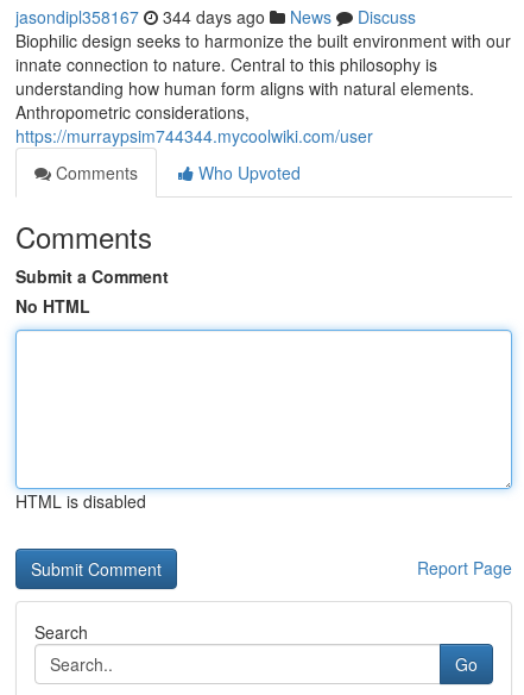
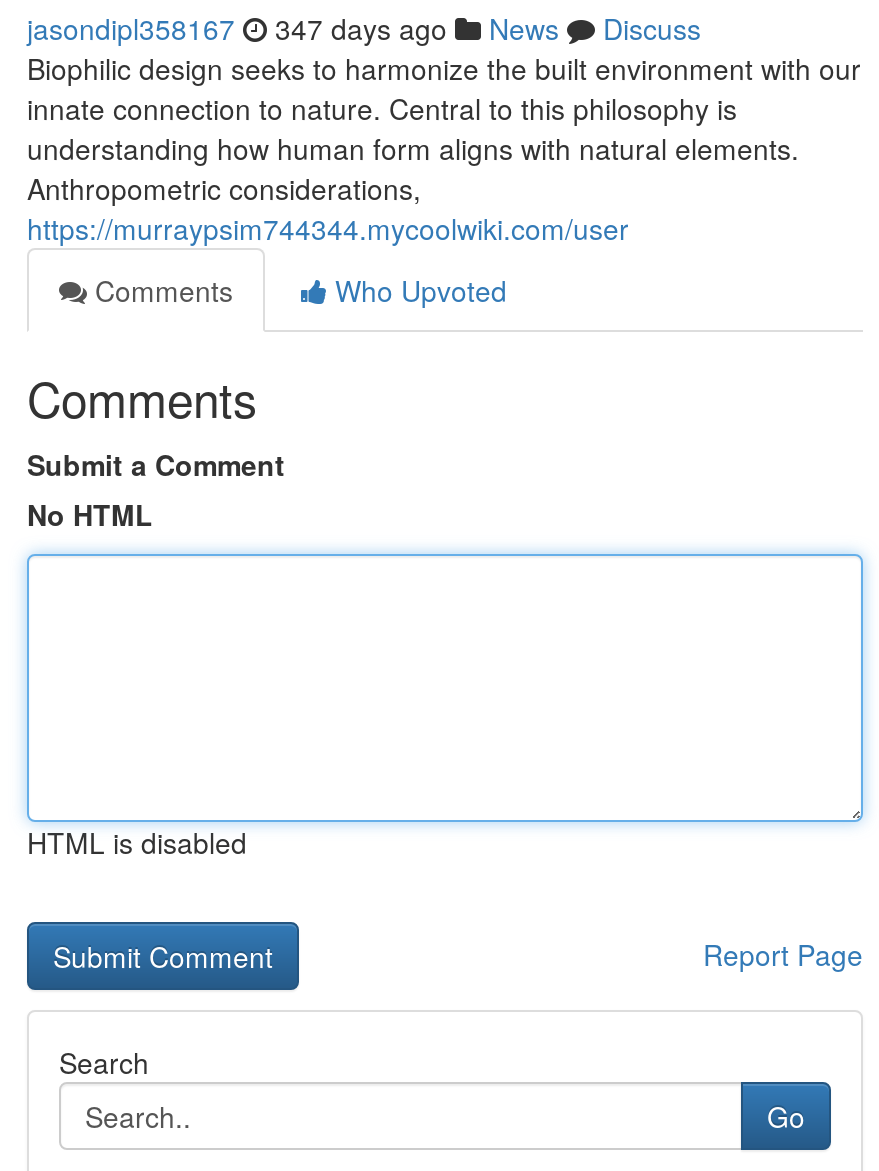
- jasondipl358167 344 days ago News Discuss
+ jasondipl358167 347 days ago News Discuss
